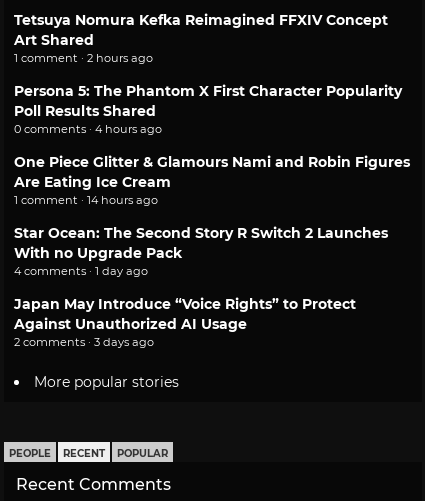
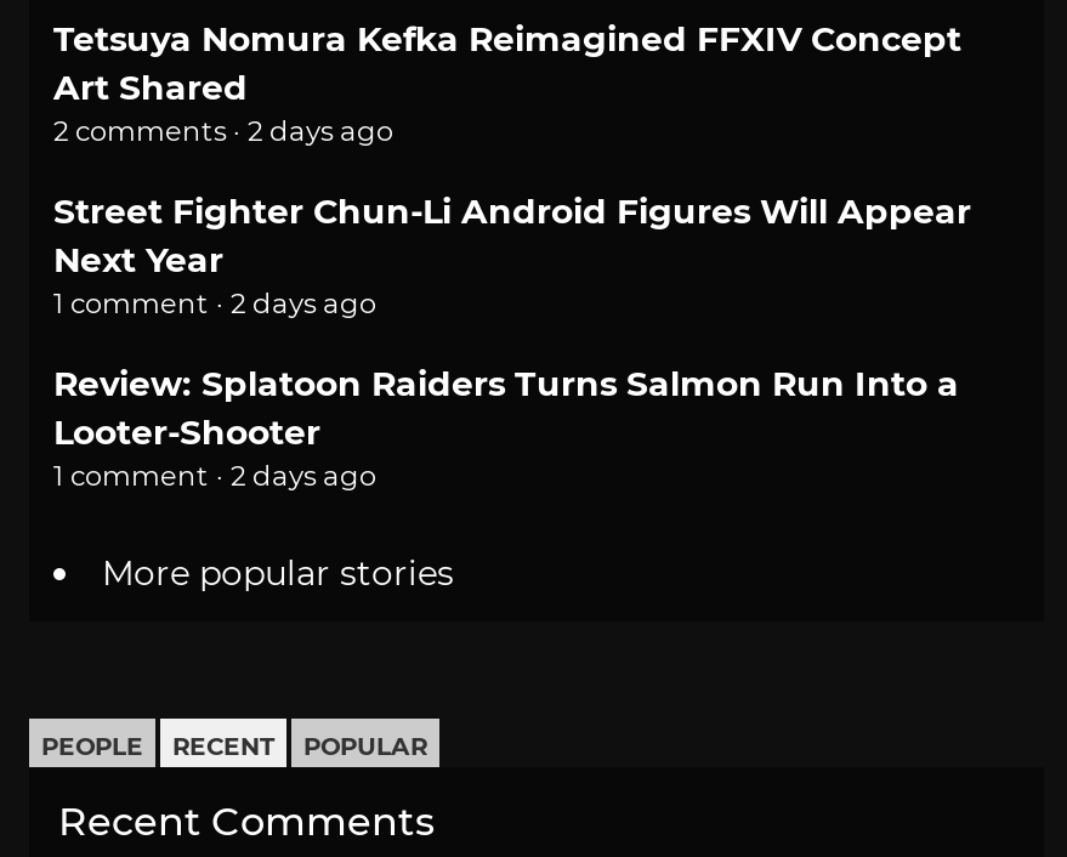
- 1 comment · 2 hours ago
- Persona 5: The Phantom X First Character Popularity
- Poll Results Shared
- 0 comments · 4 hours ago
- One Piece Glitter & Glamours Nami and Robin Figures
- Are Eating Ice Cream
- 1 comment · 14 hours ago
- Star Ocean: The Second Story R Switch 2 Launches
- With no Upgrade Pack
- 4 comments · 1 day ago
- Japan May Introduce “Voice Rights” to Protect
- Against Unauthorized AI Usage
- 2 comments · 3 days ago
+ 2 comments · 2 days ago
+ Street Fighter Chun-Li Android Figures Will Appear
+ Next Year
+ 1 comment · 2 days ago
+ Review: Splatoon Raiders Turns Salmon Run Into a
+ Looter-Shooter
+ 1 comment · 2 days ago
